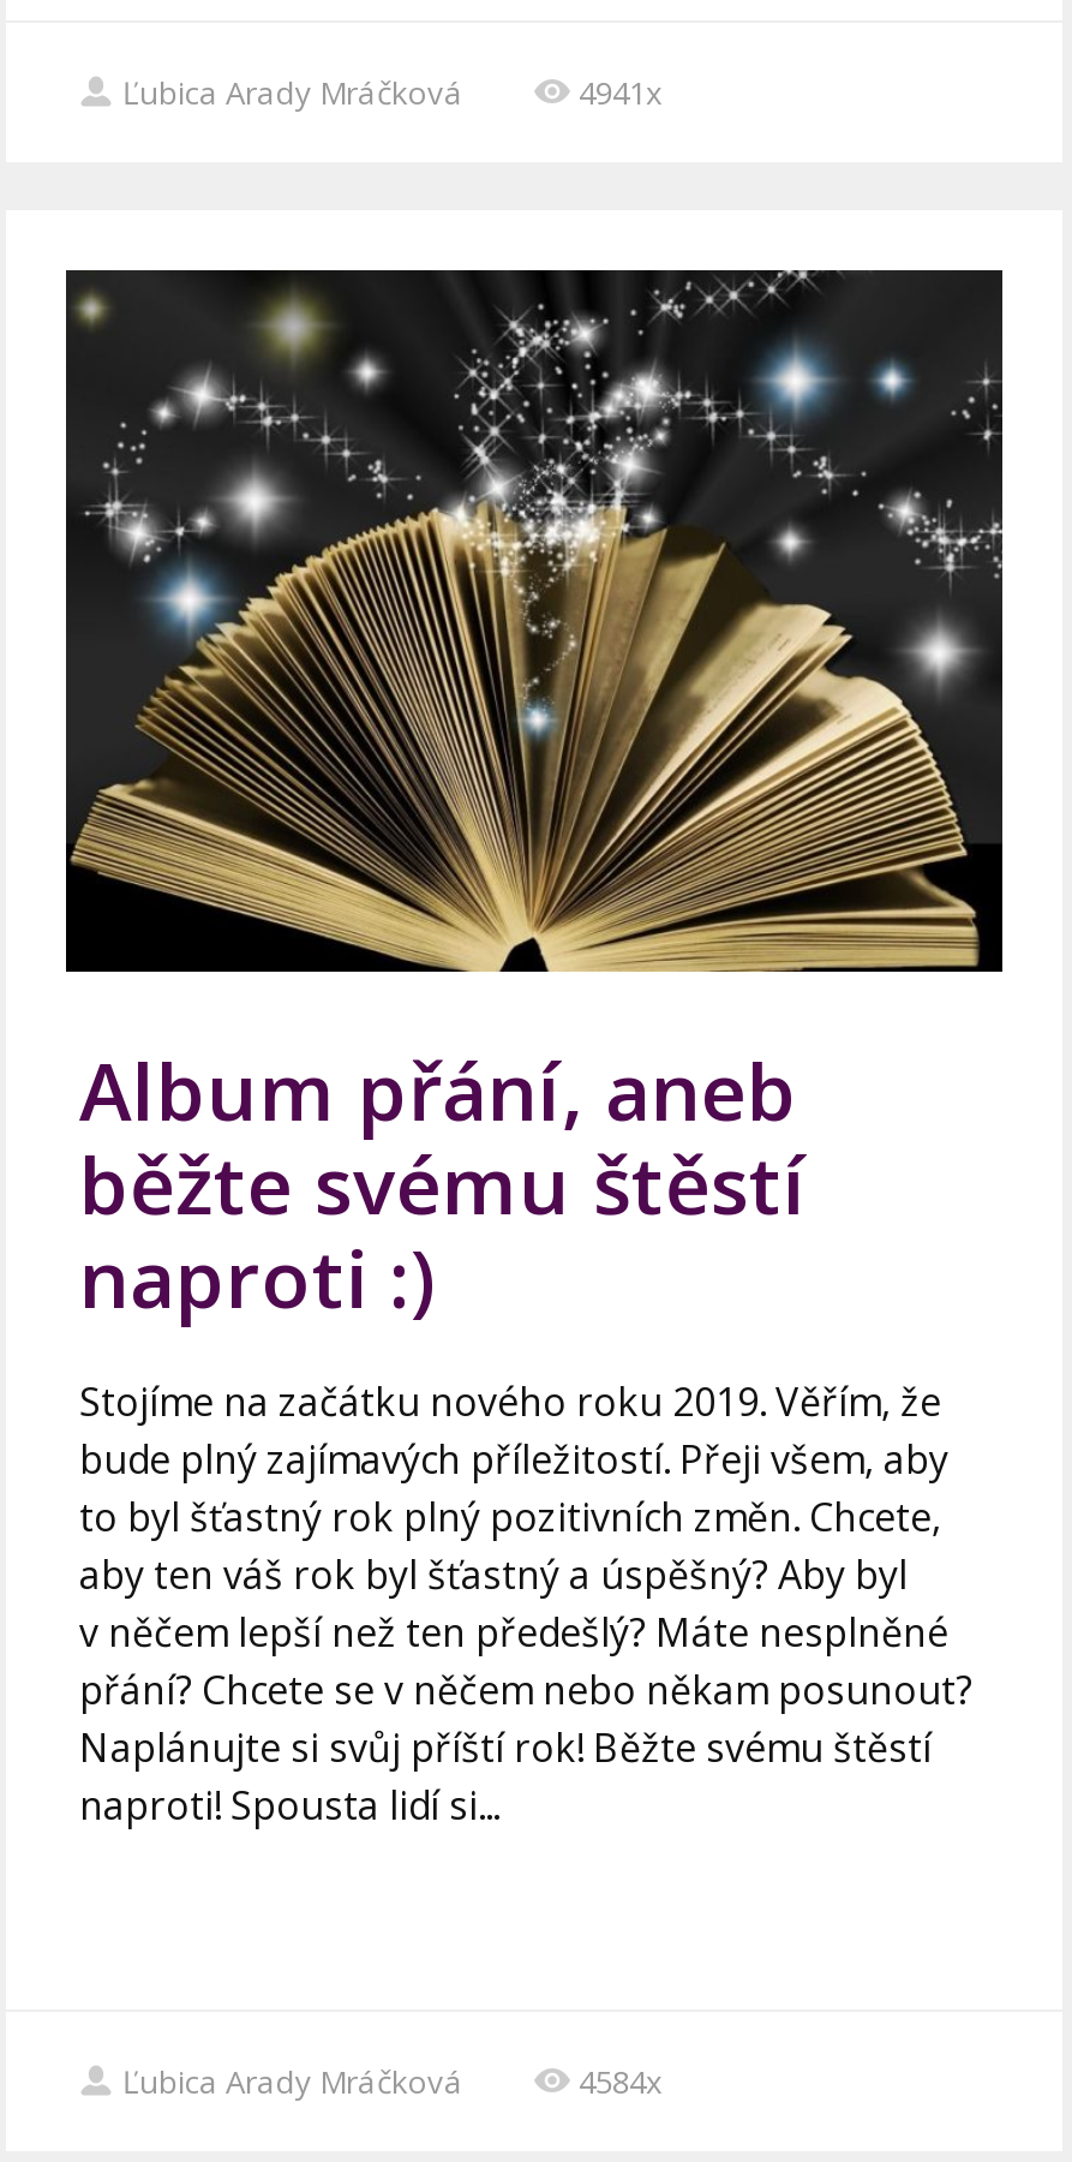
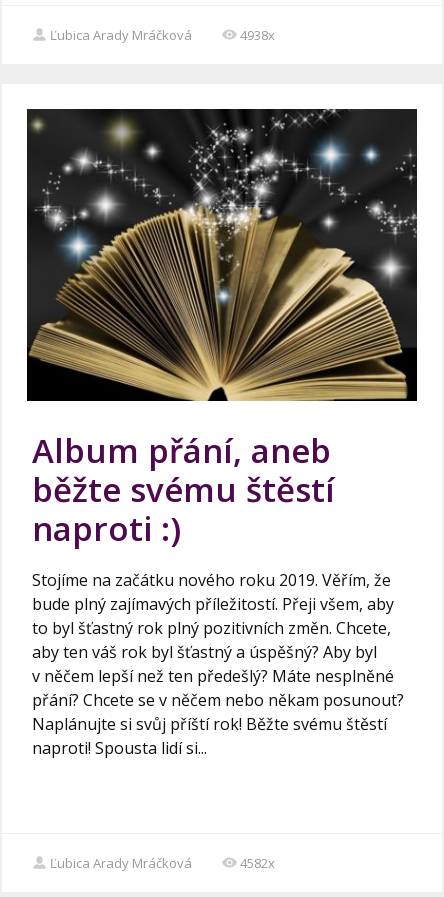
- 4941x
+ 4938x

- 4584x
+ 4582x
